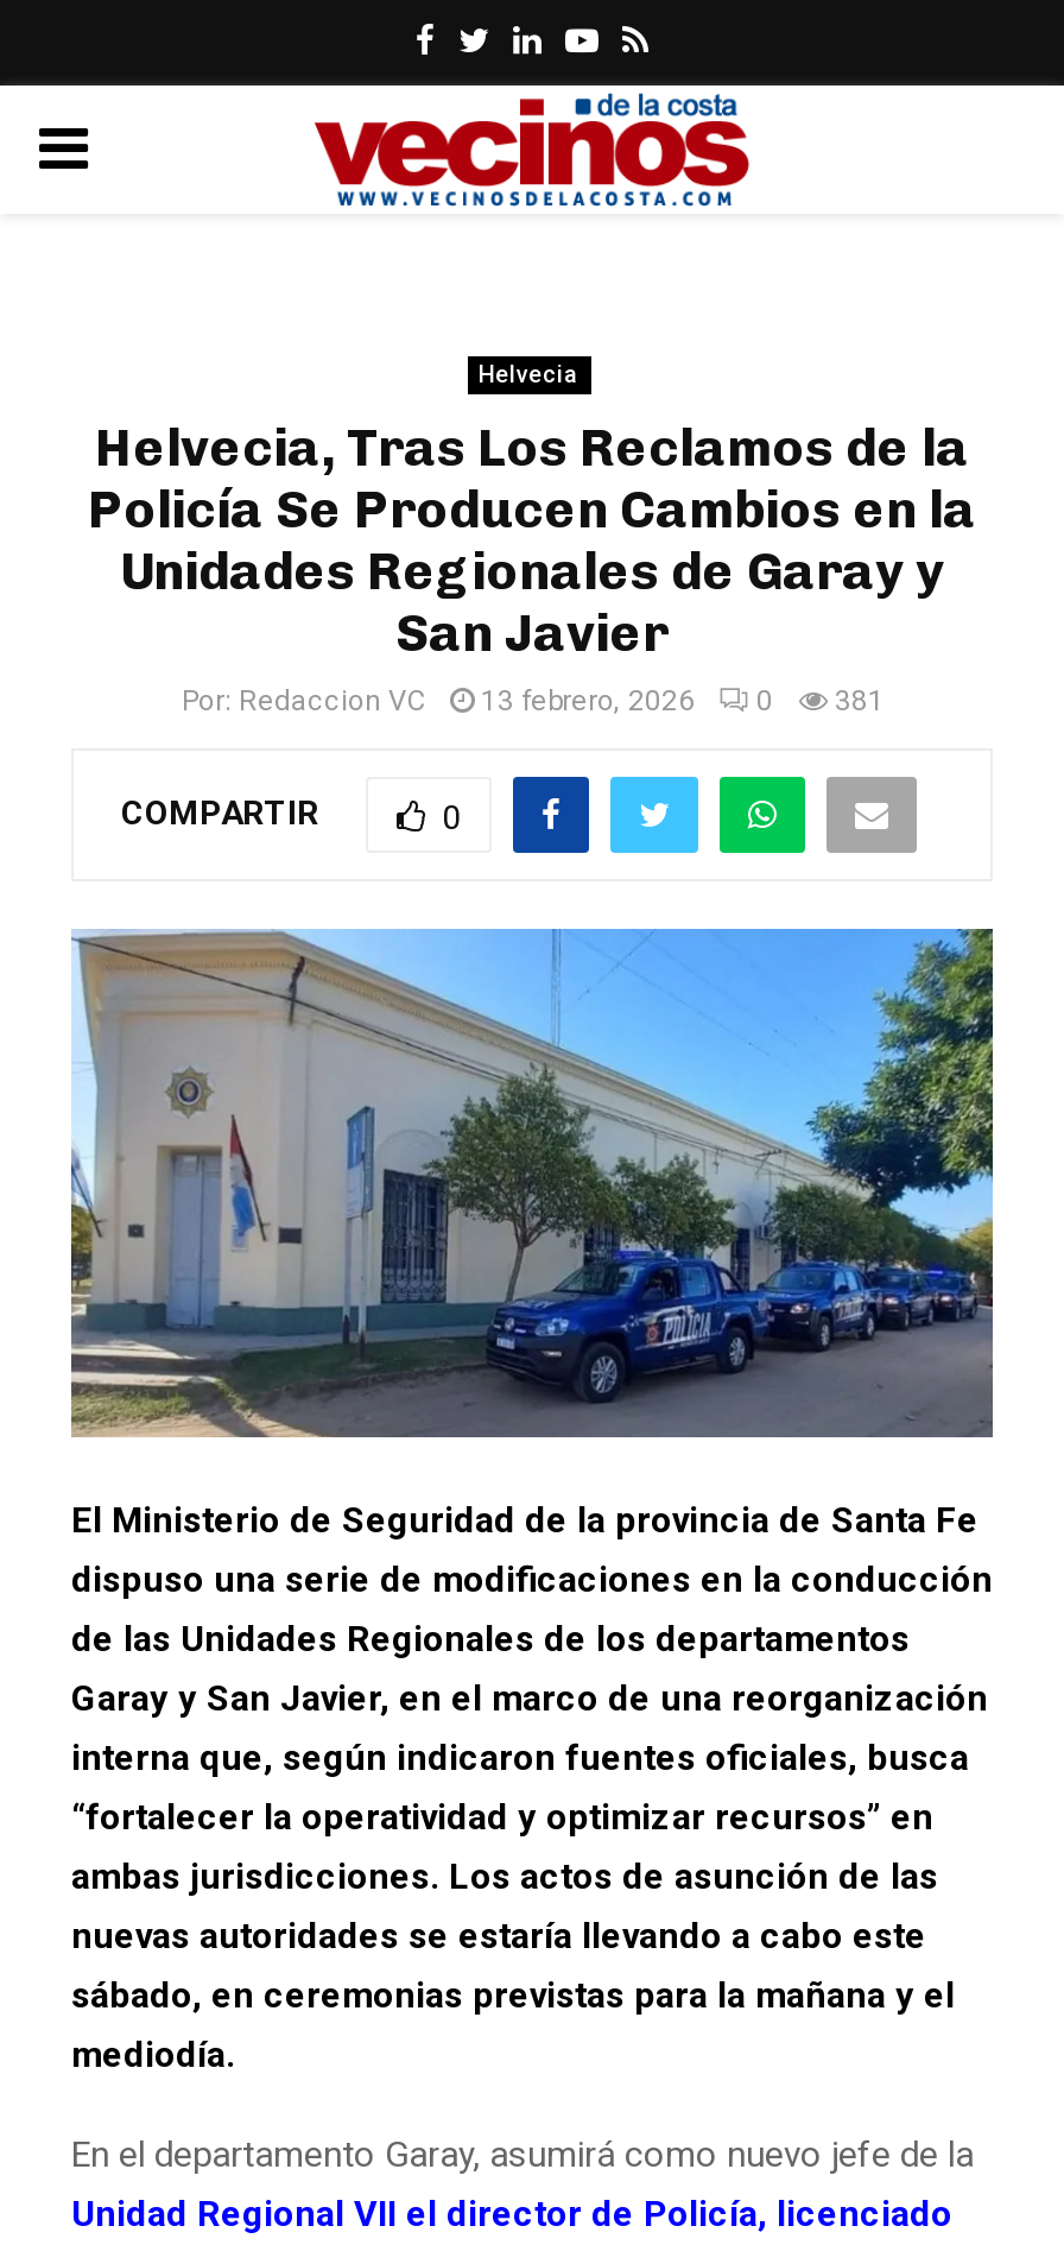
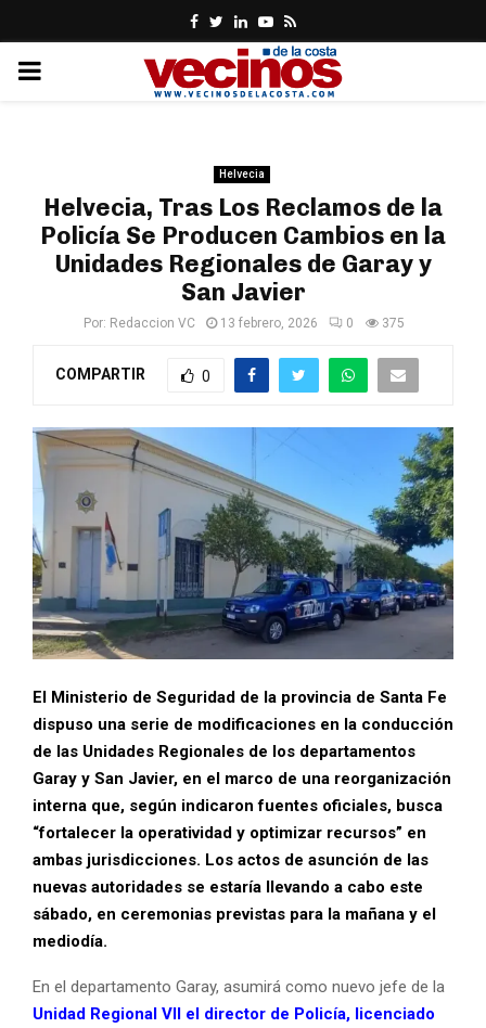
- Por: Redaccion VC 13 febrero, 2026 0 381
+ Por: Redaccion VC 13 febrero, 2026 0 375
